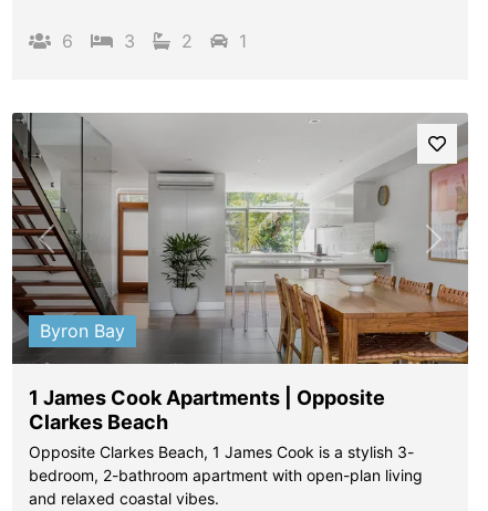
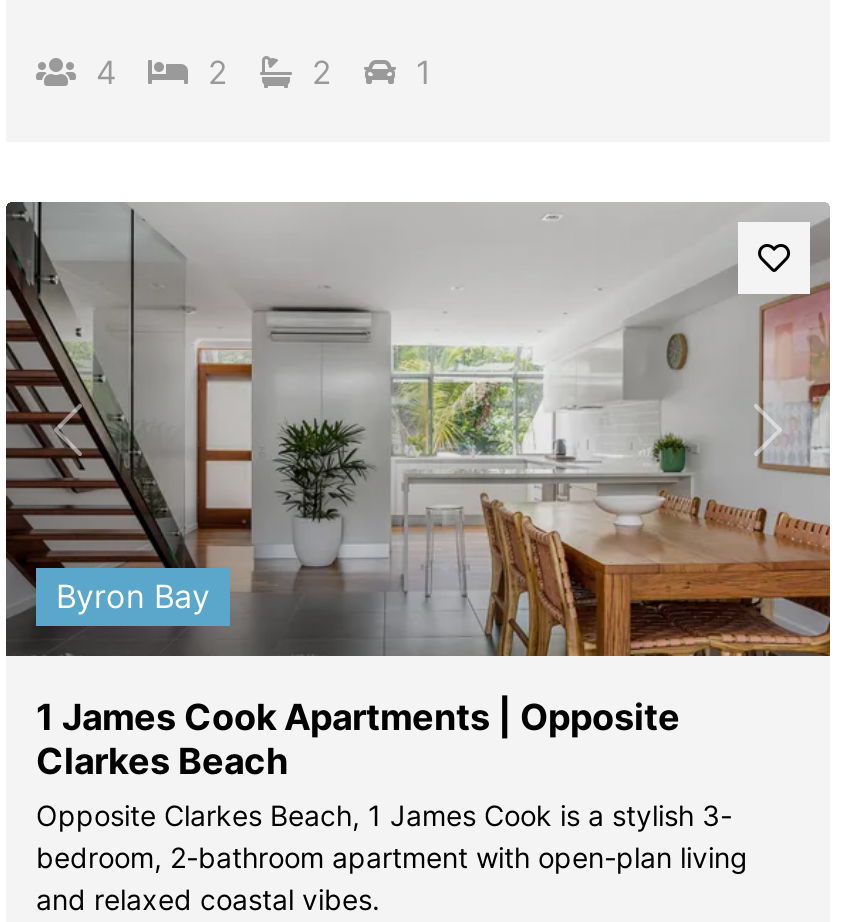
- 6
- 3
+ 4
+ 2
